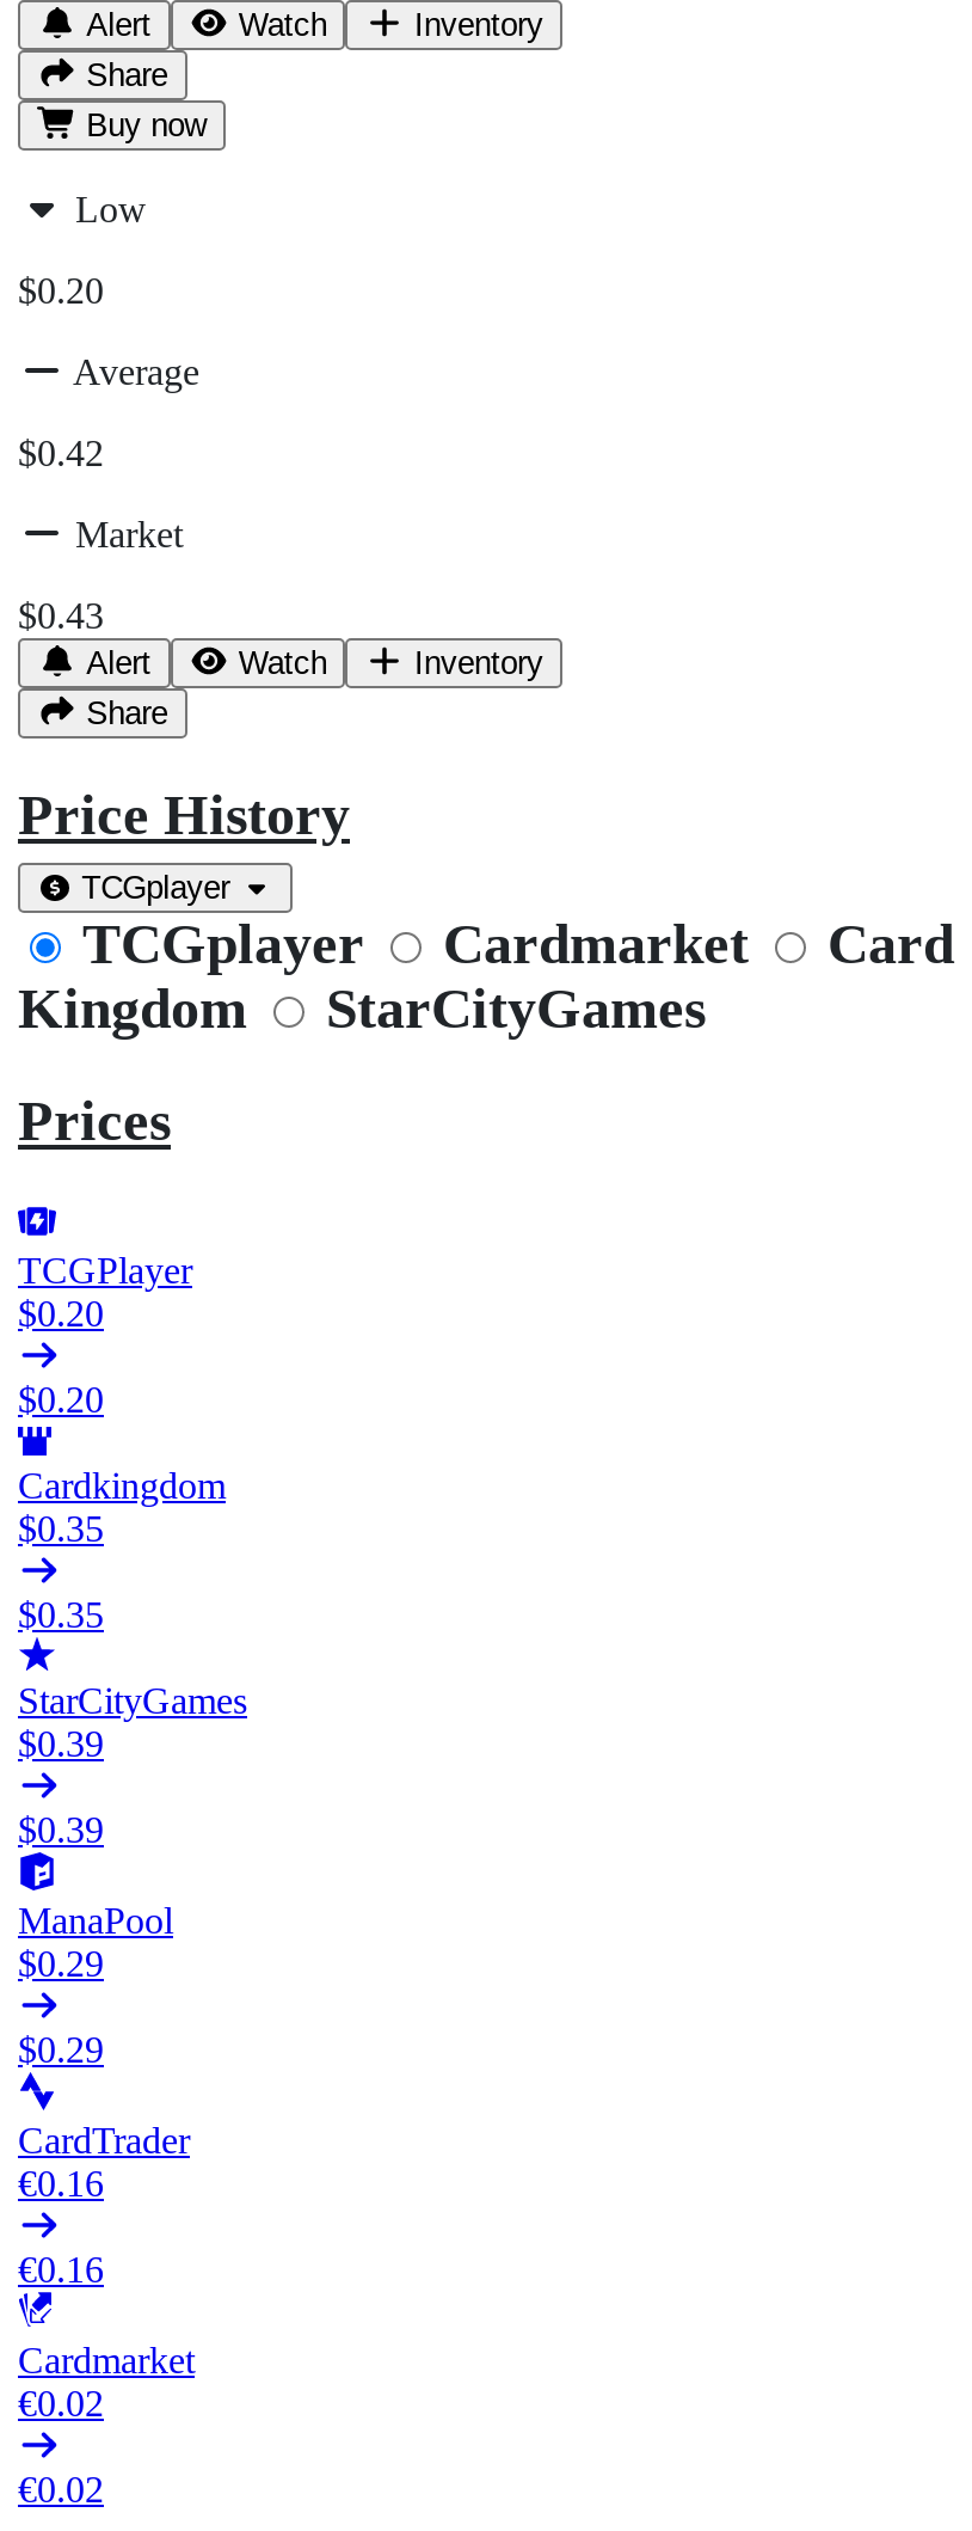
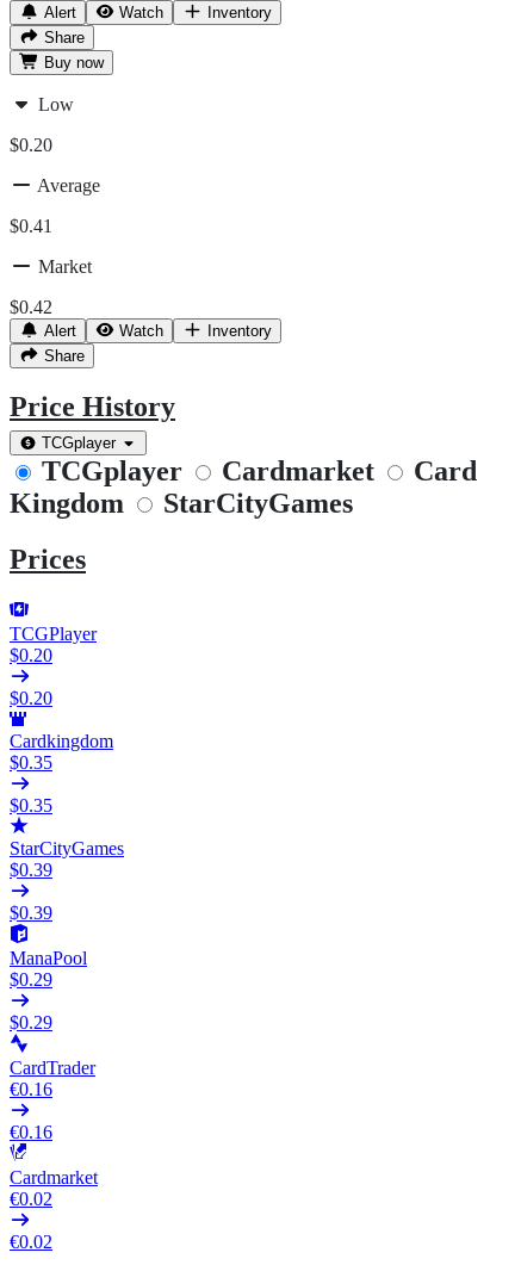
- $0.42
+ $0.41

- $0.43
+ $0.42
